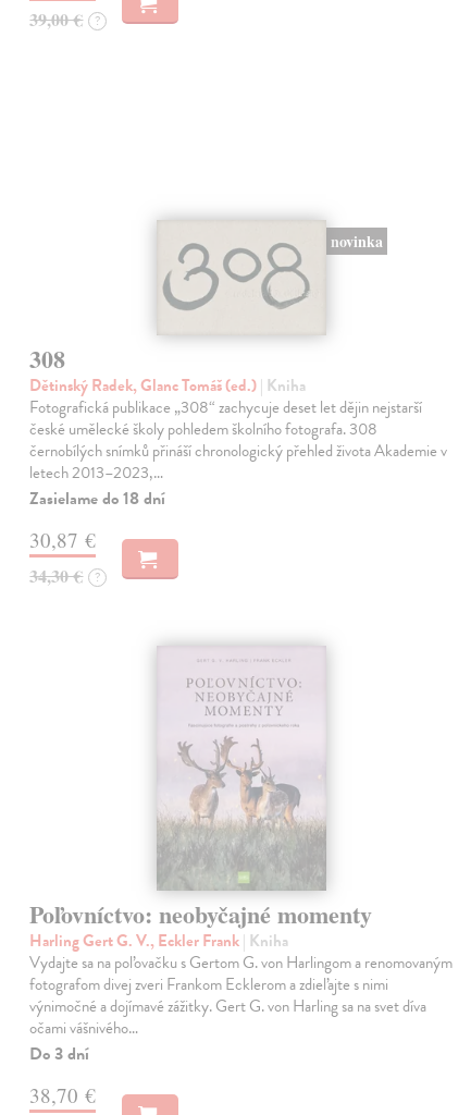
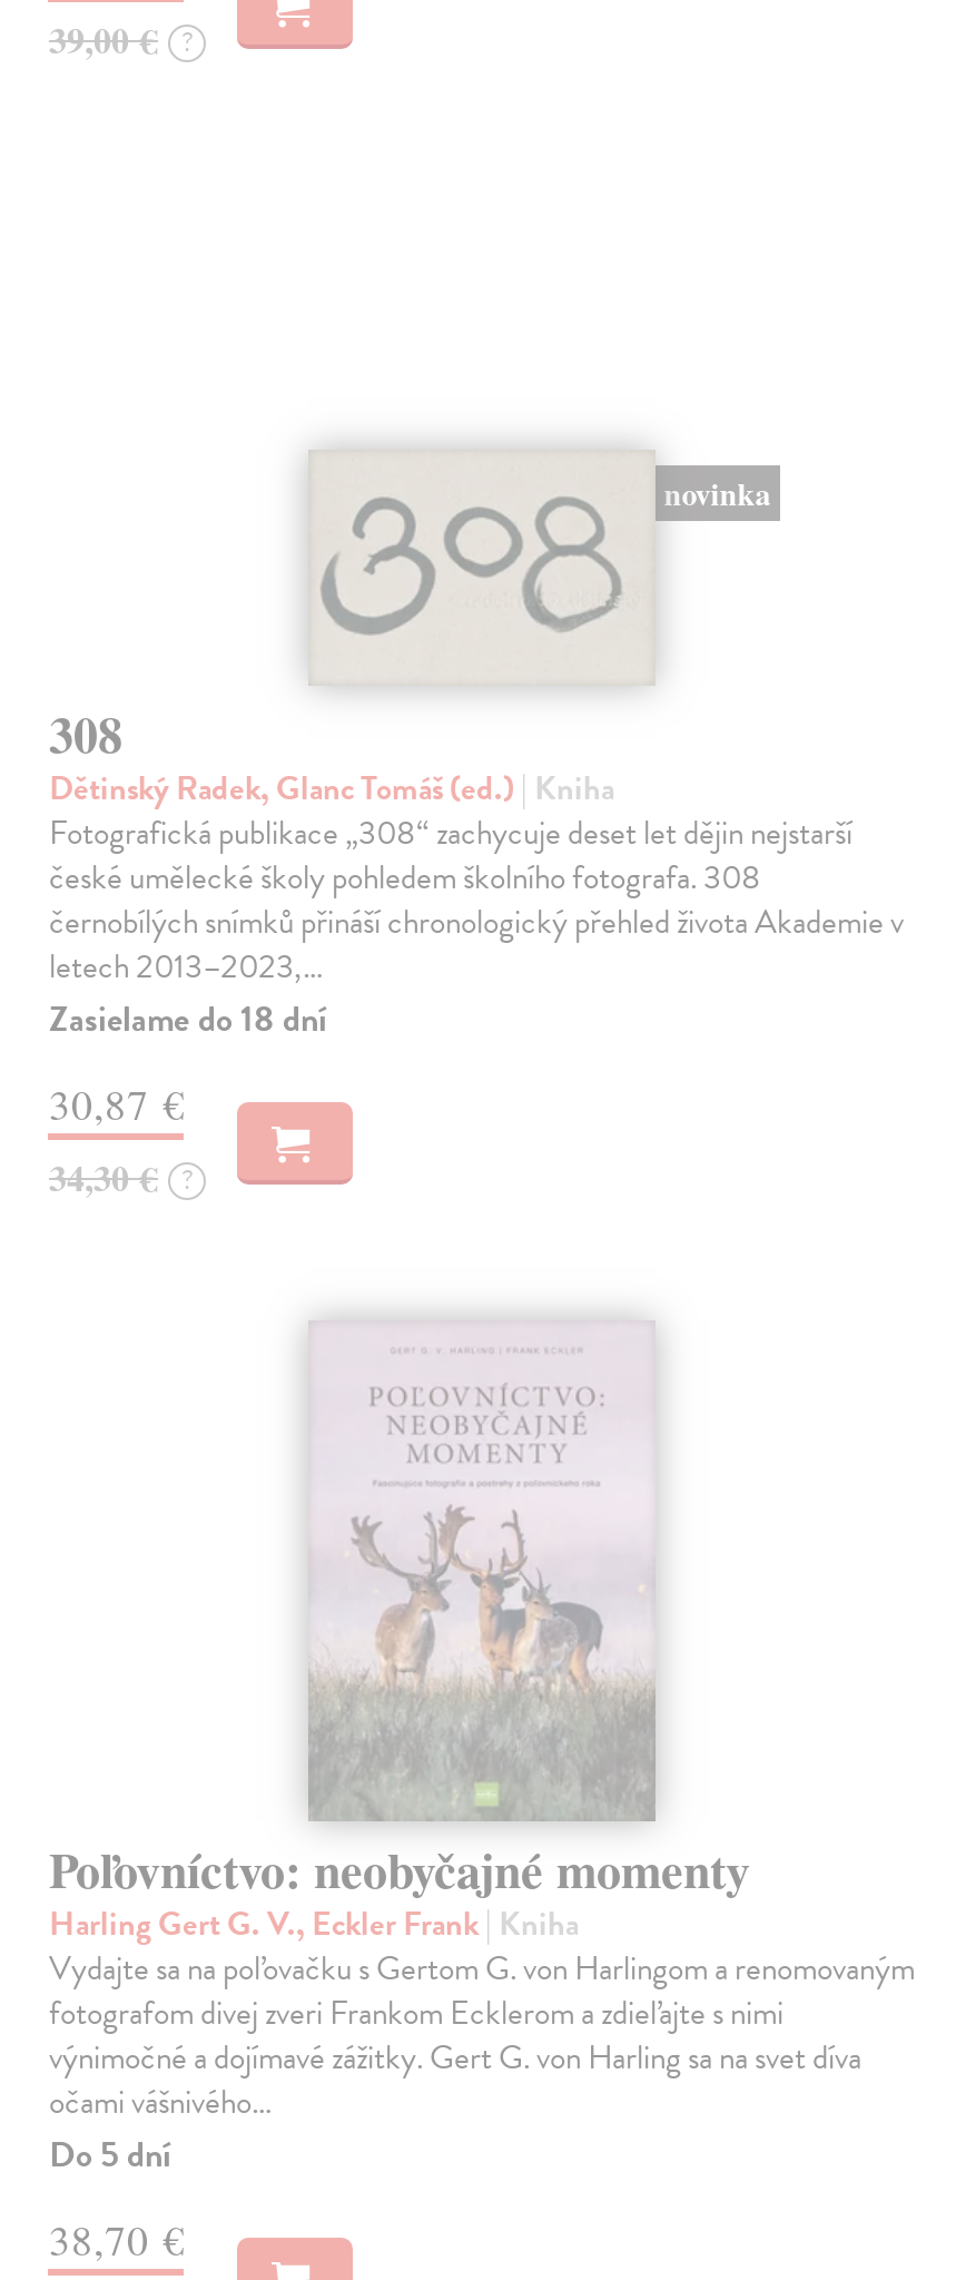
- Do 3 dní
+ Do 5 dní
